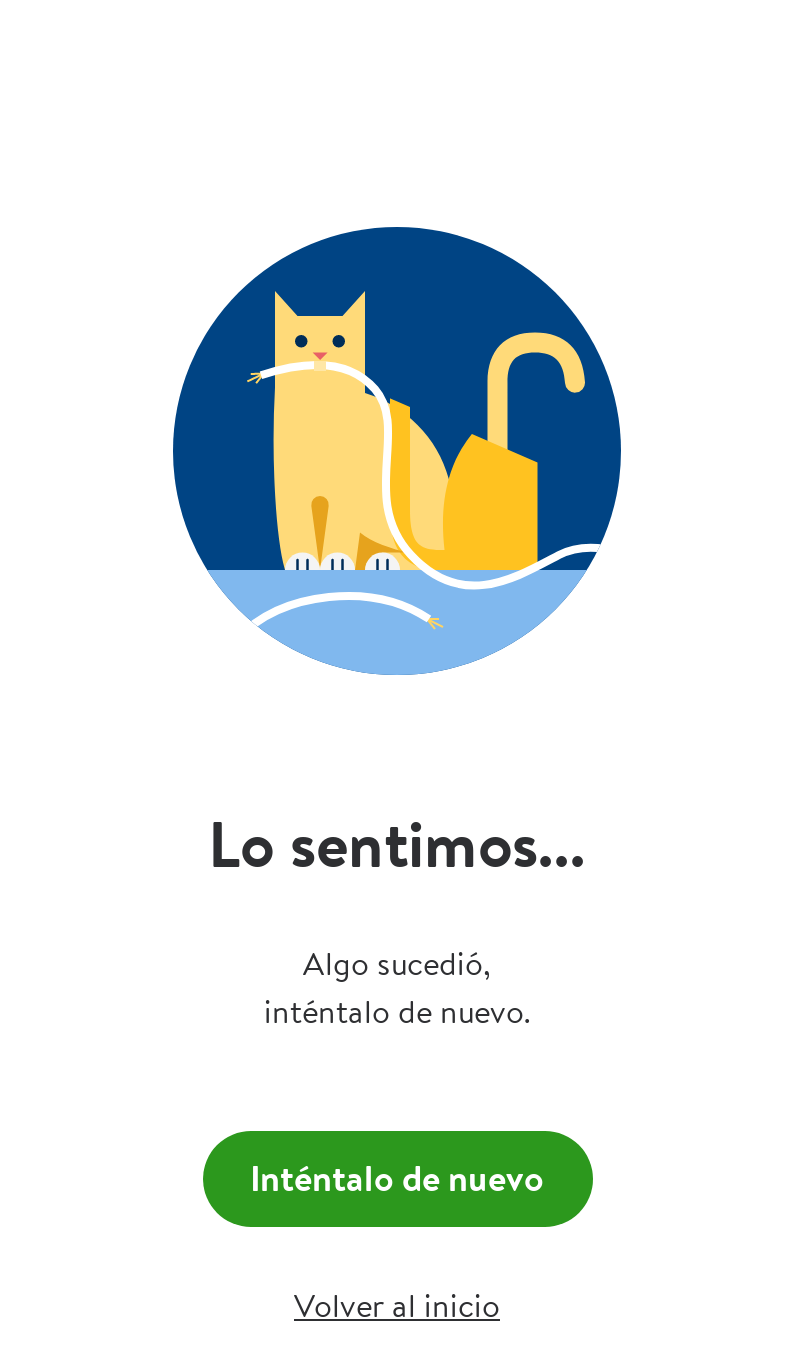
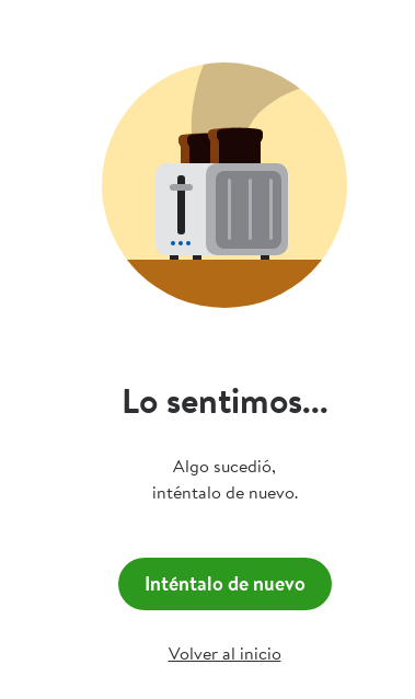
- [image]
+ [image]
